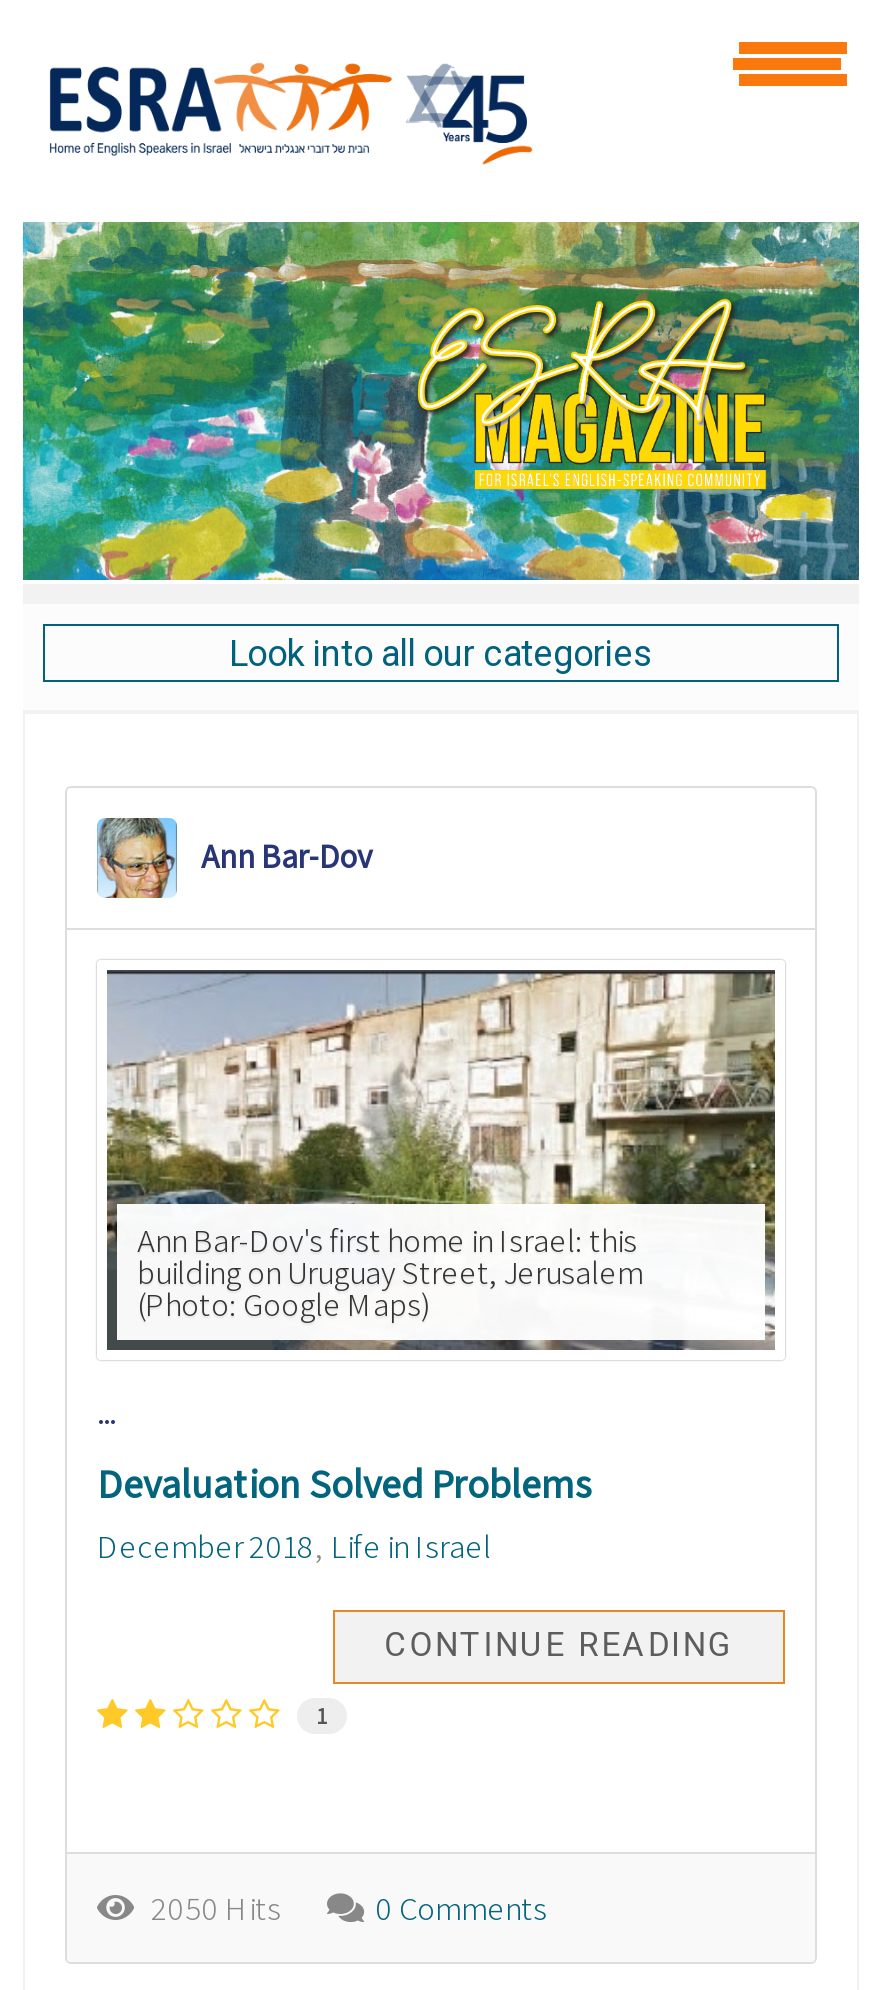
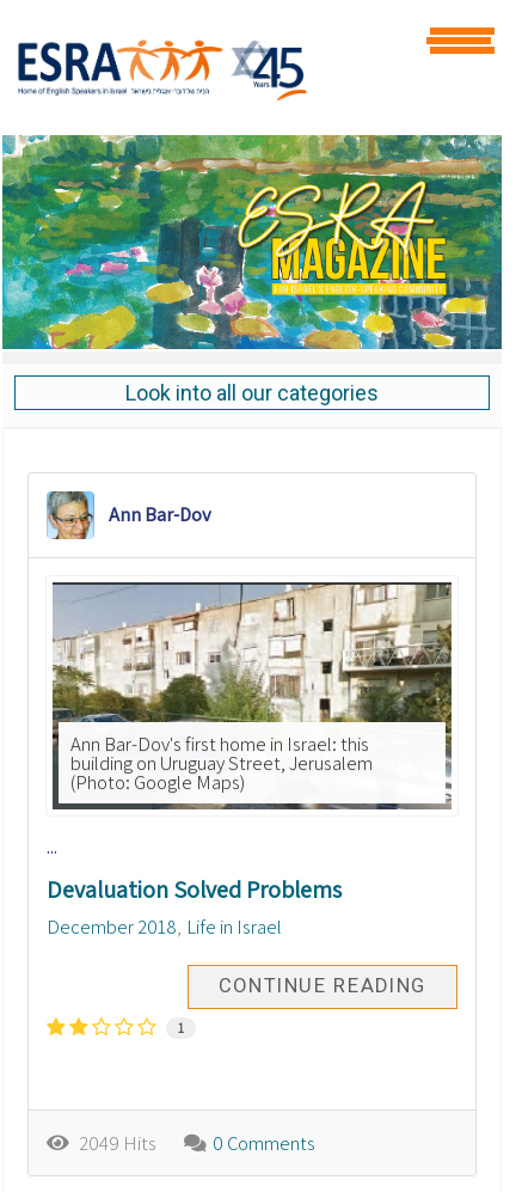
- 2050 Hits
+ 2049 Hits
